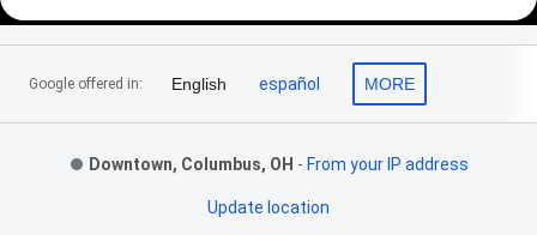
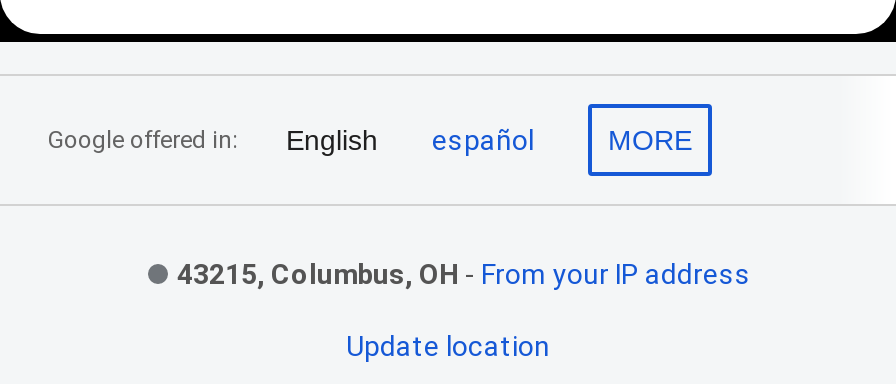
- Downtown, Columbus, OH - From your IP address
+ 43215, Columbus, OH - From your IP address
